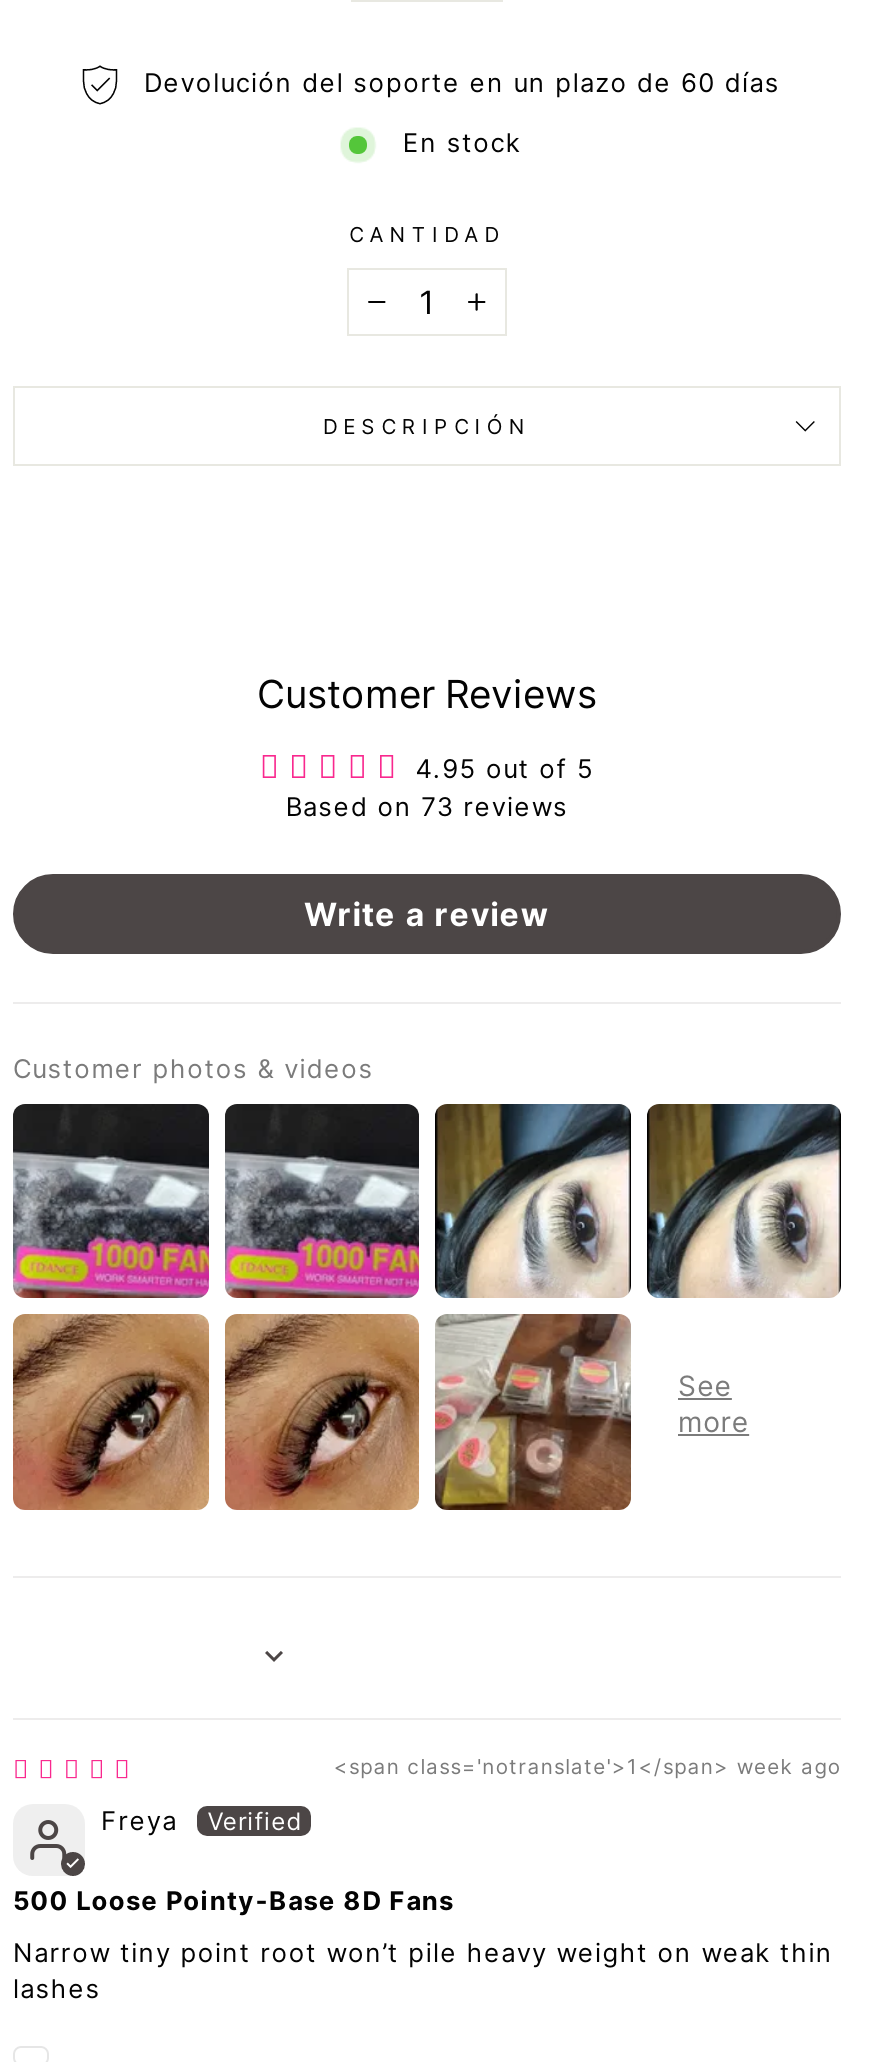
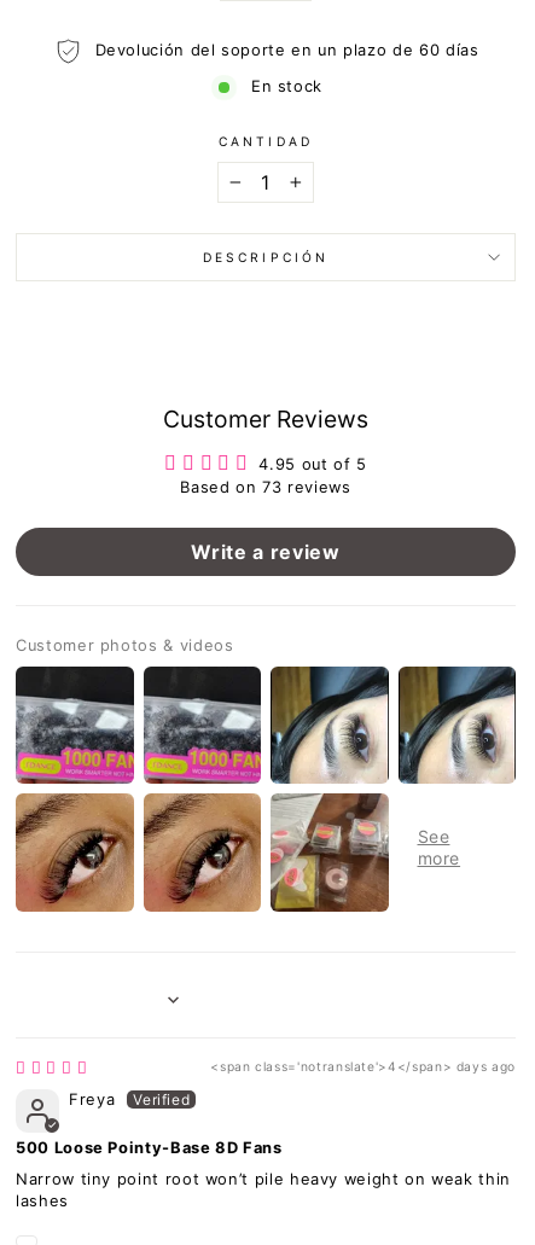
- <span class='notranslate'>1</span> week ago
+ <span class='notranslate'>4</span> days ago
